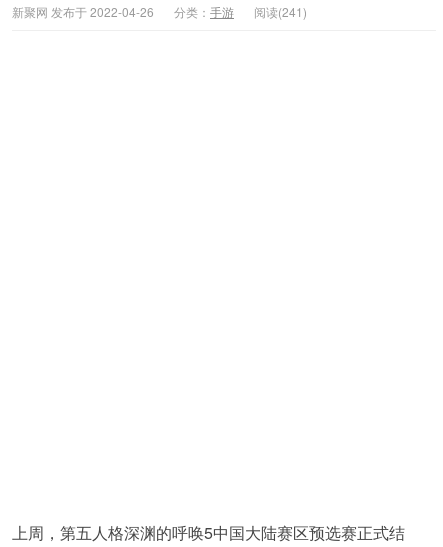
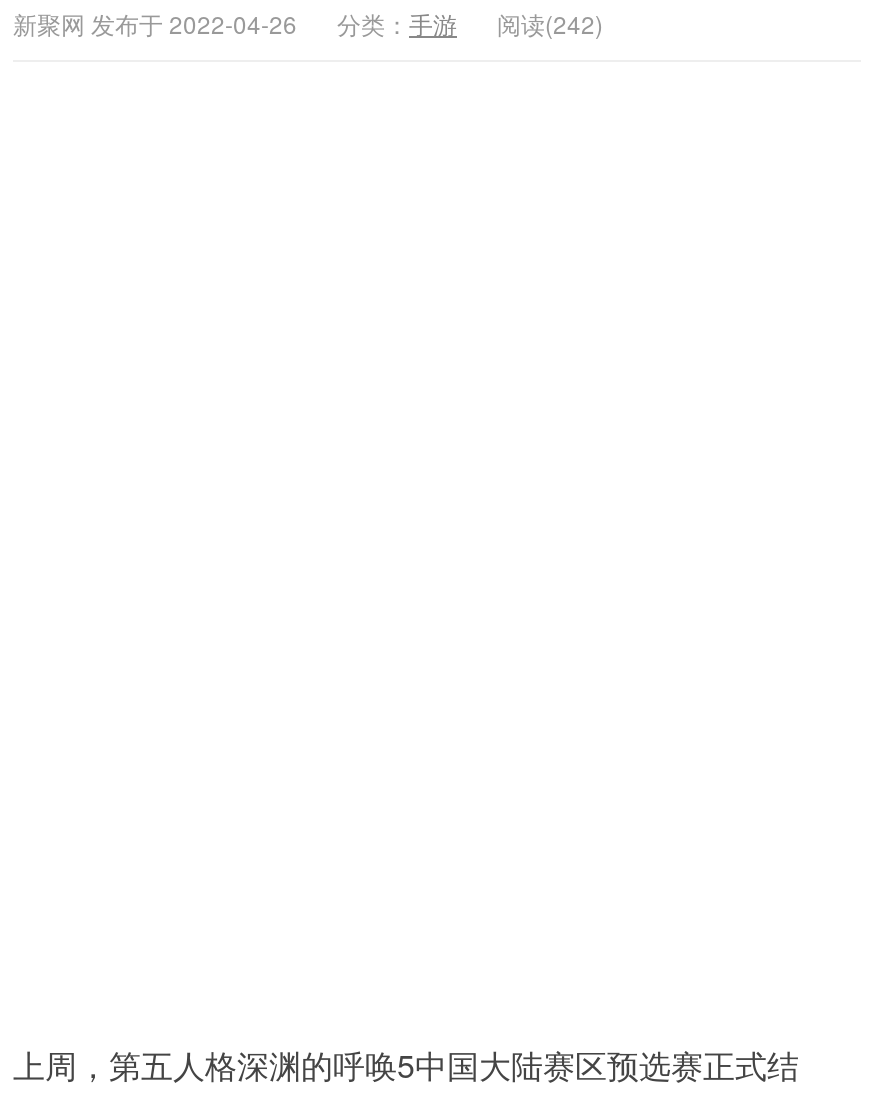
- 阅读(241)
+ 阅读(242)
